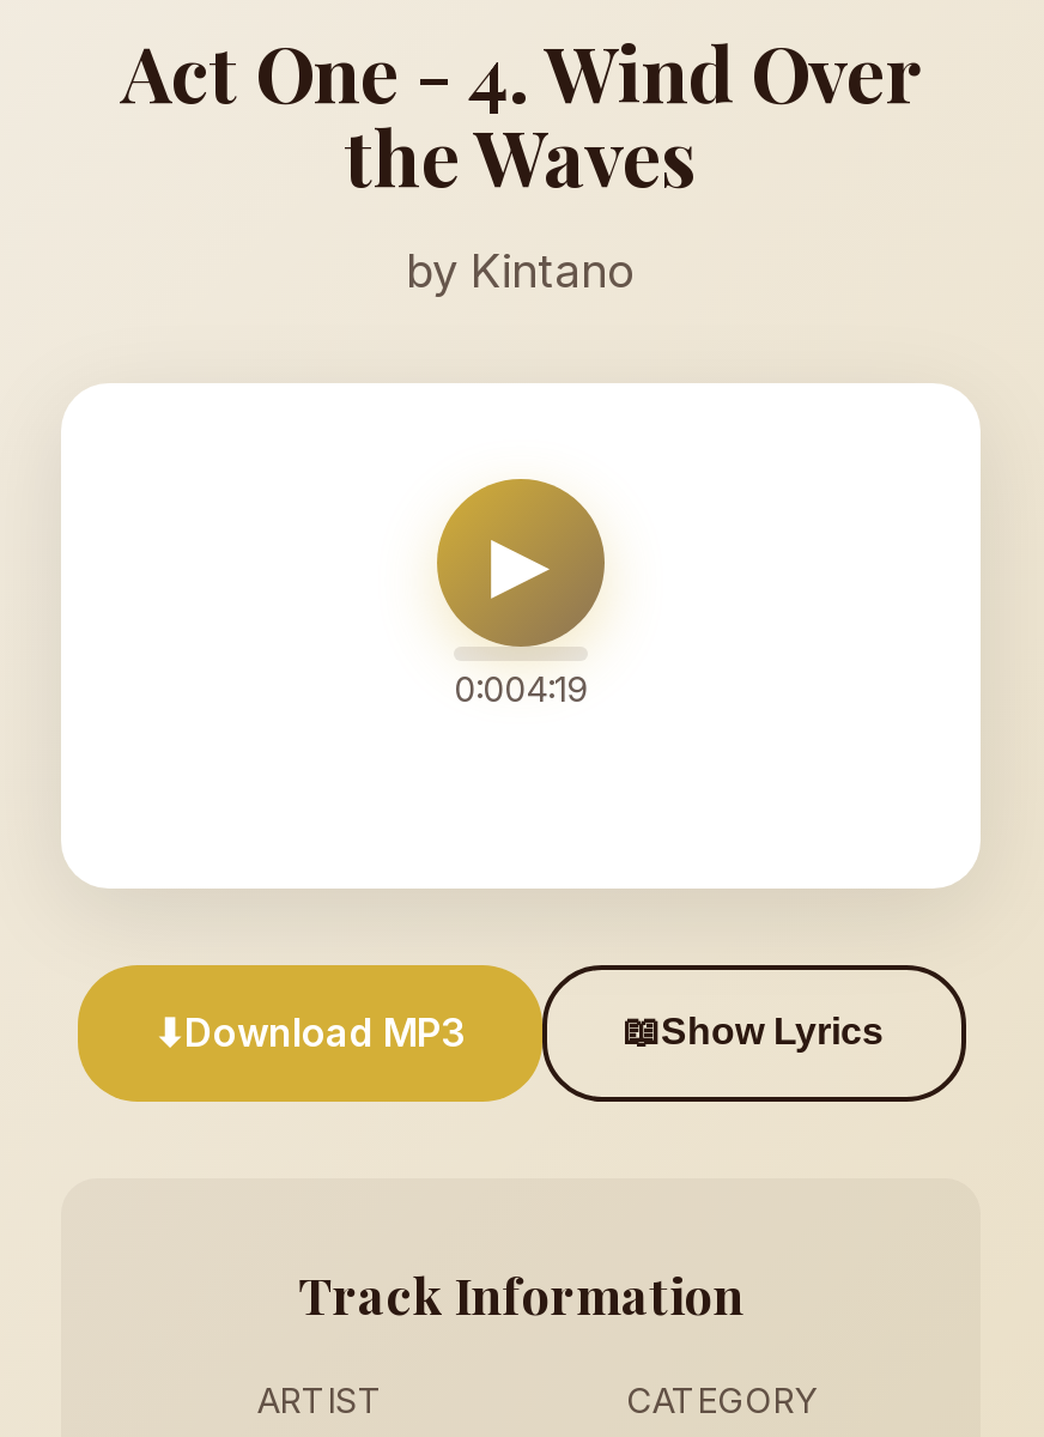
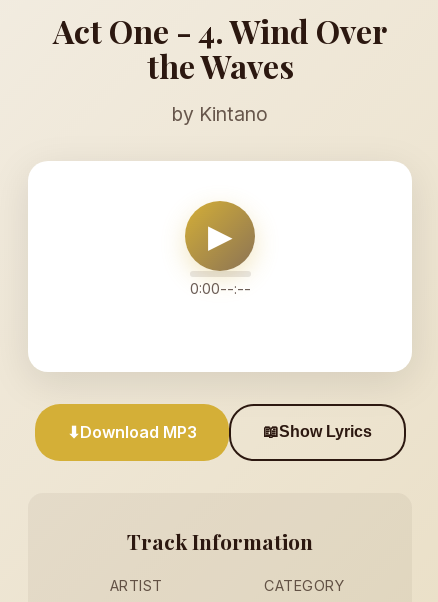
- 0:004:19
+ 0:00--:--
